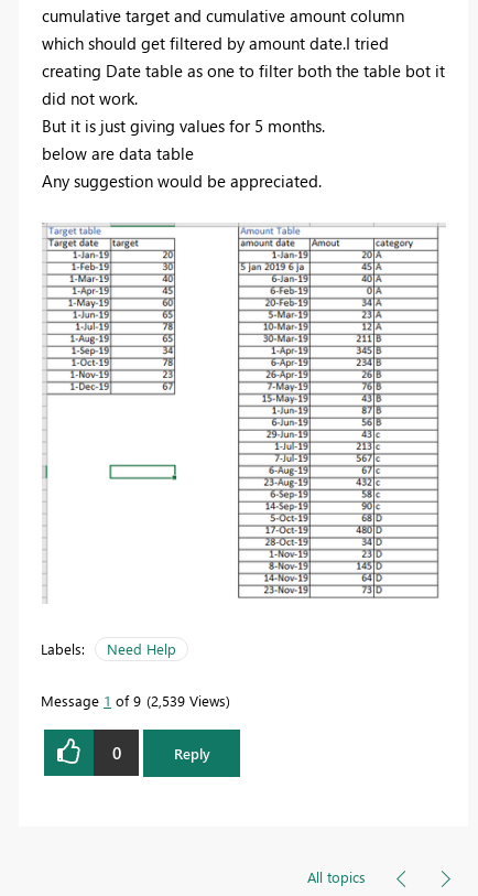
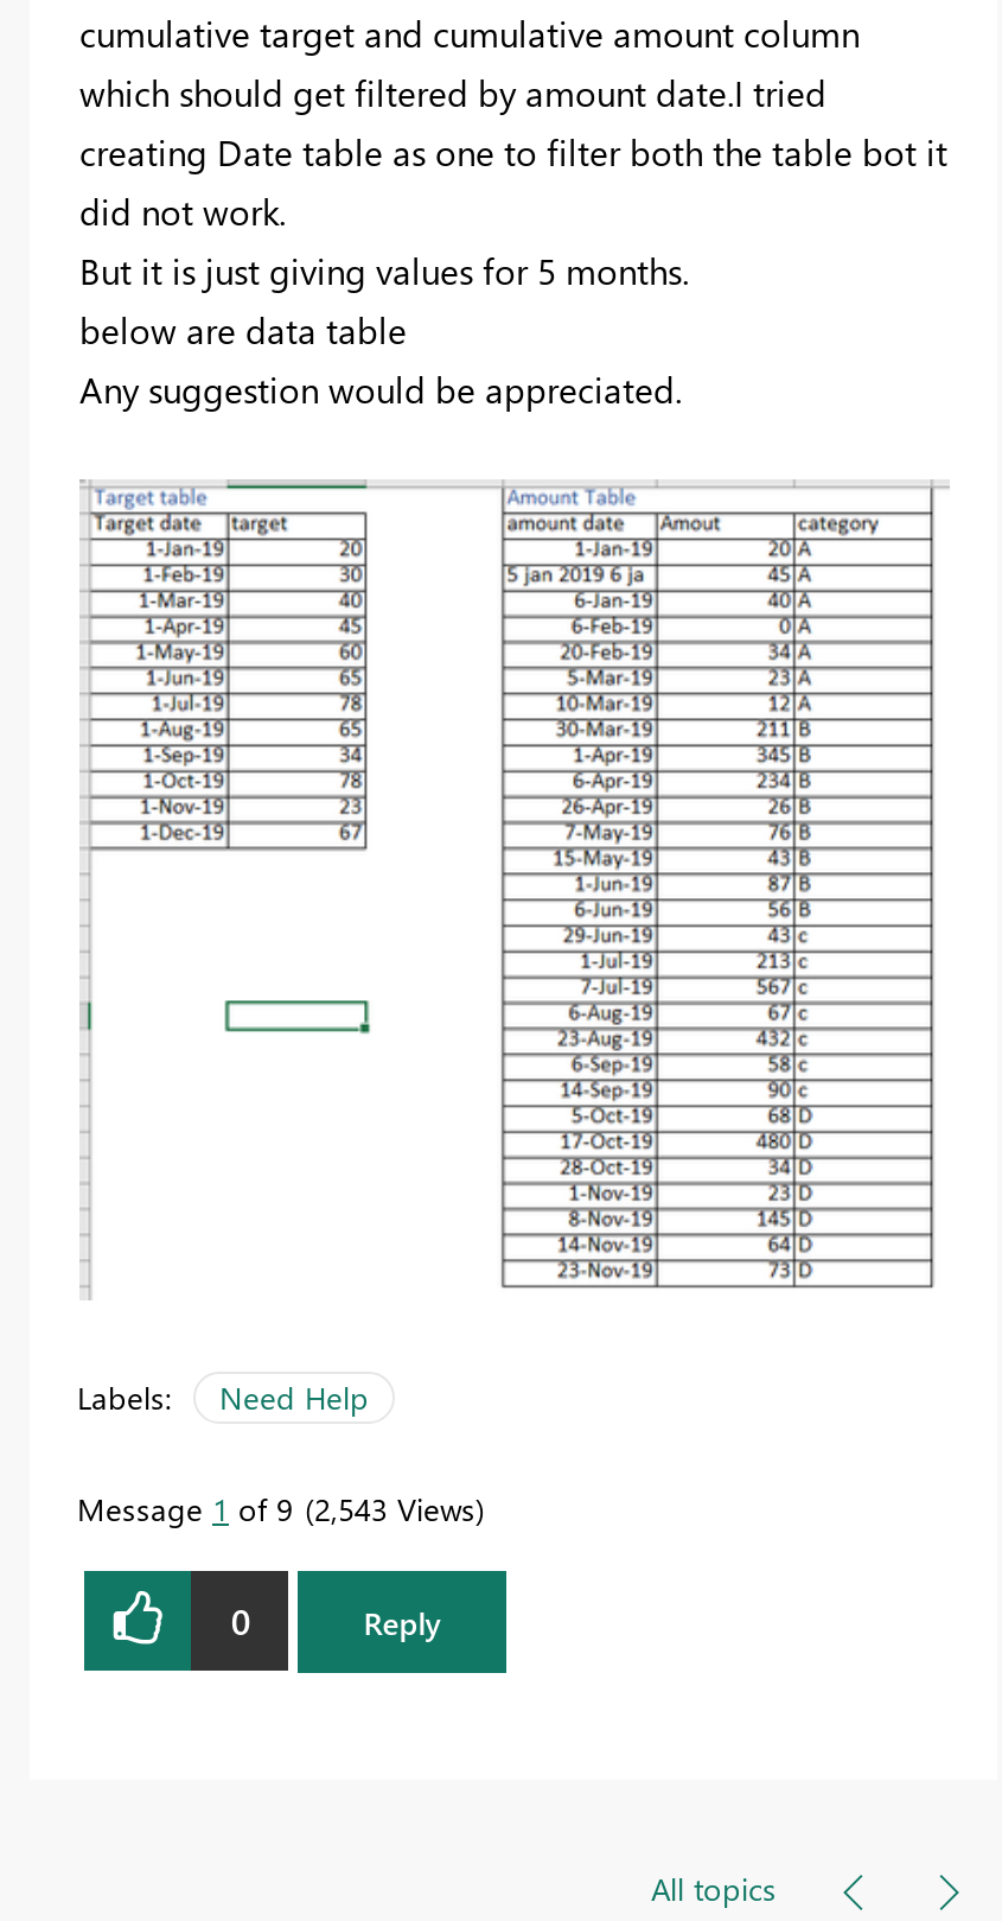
- Message 1 of 9 2,539 Views
+ Message 1 of 9 2,543 Views
